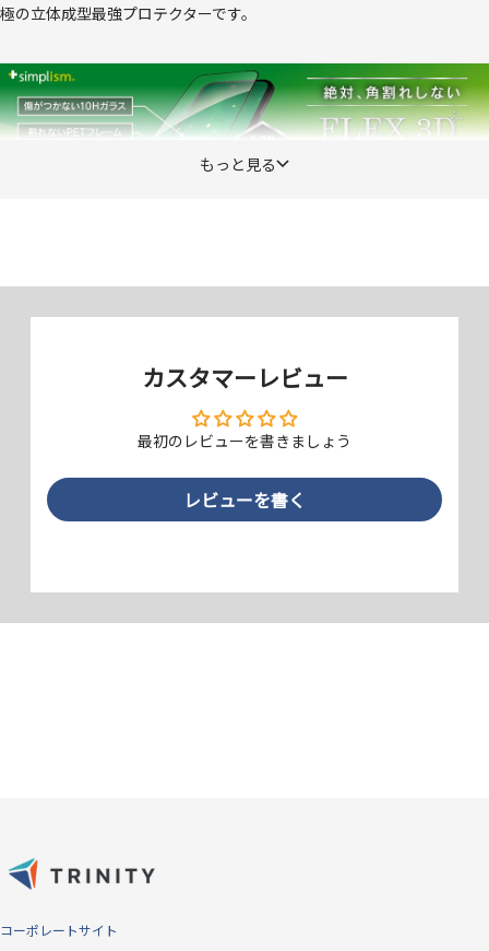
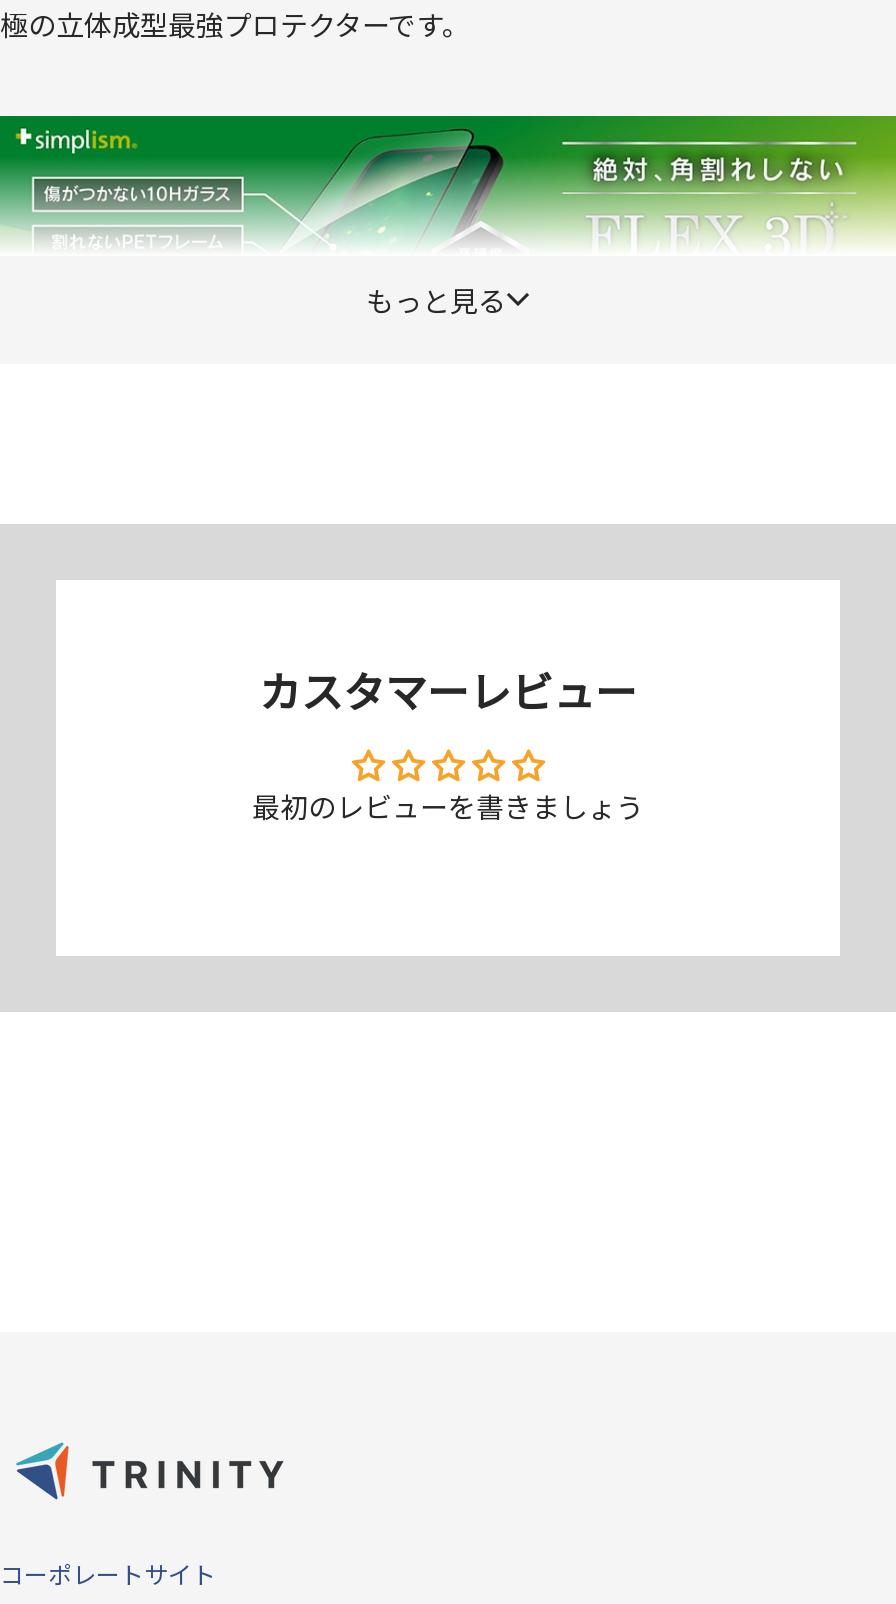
- レビューを書く
